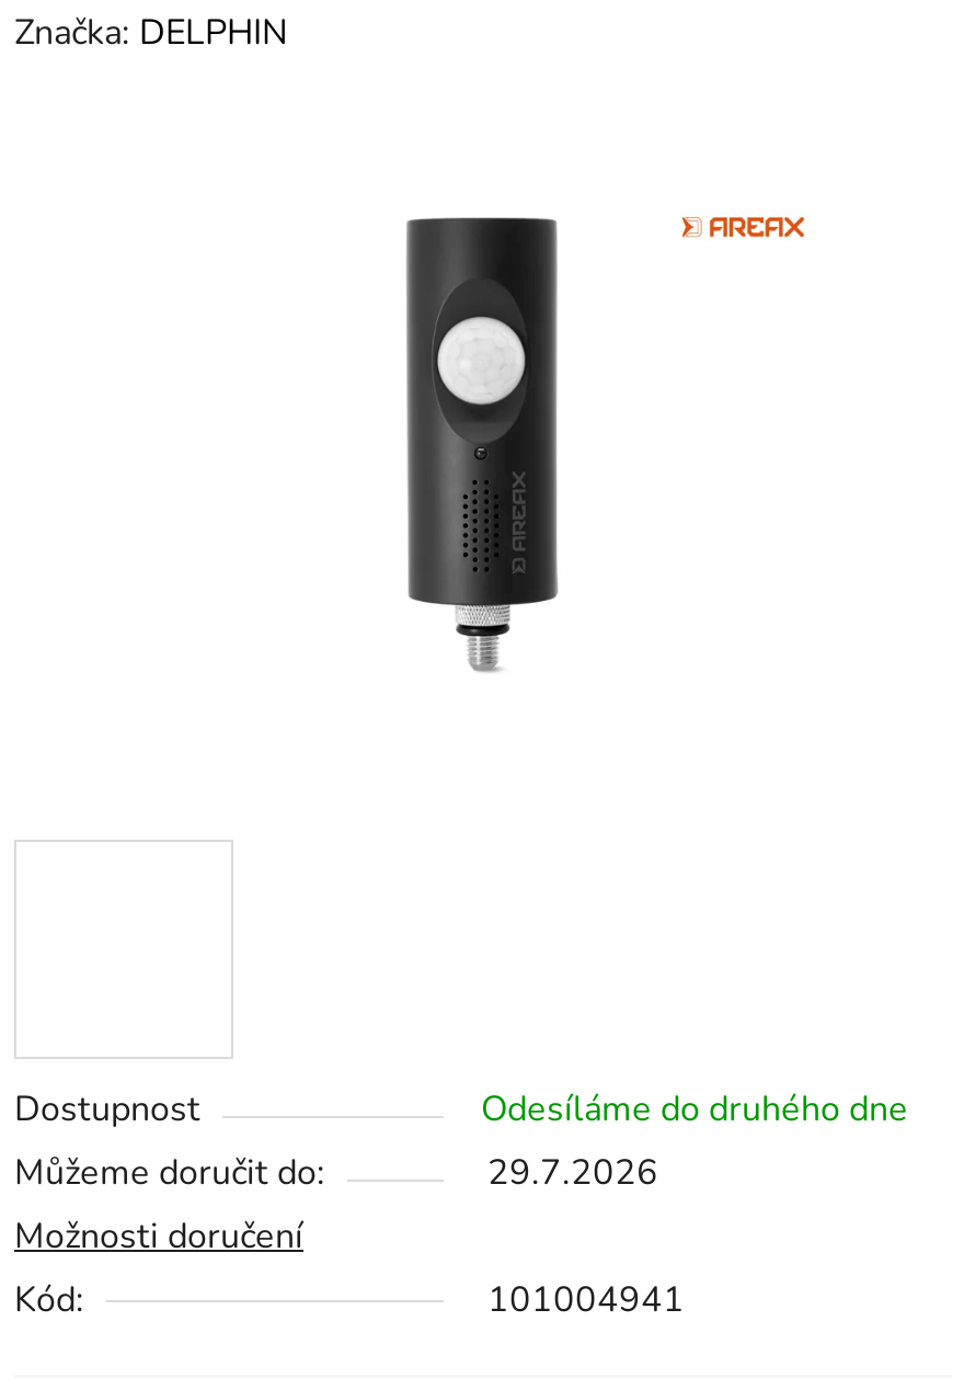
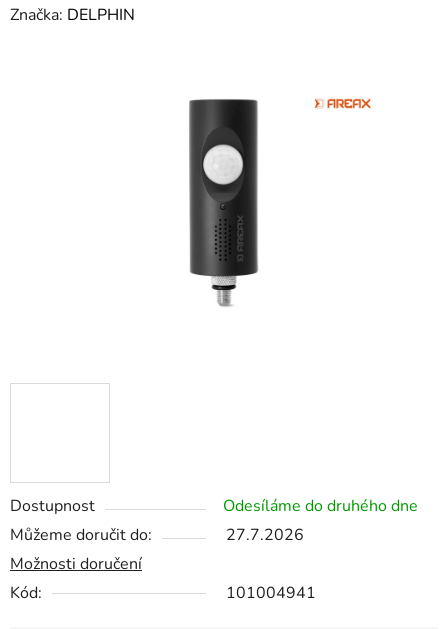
- 29.7.2026
+ 27.7.2026
